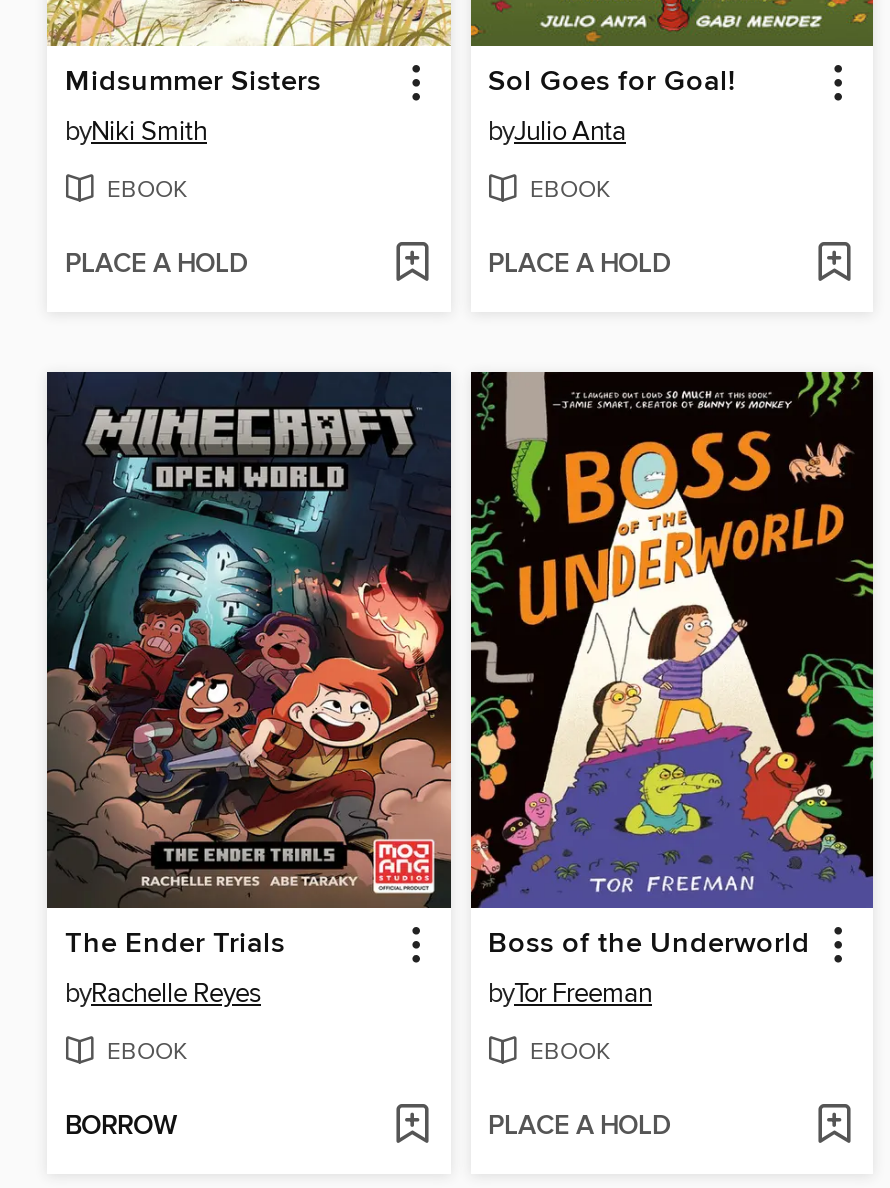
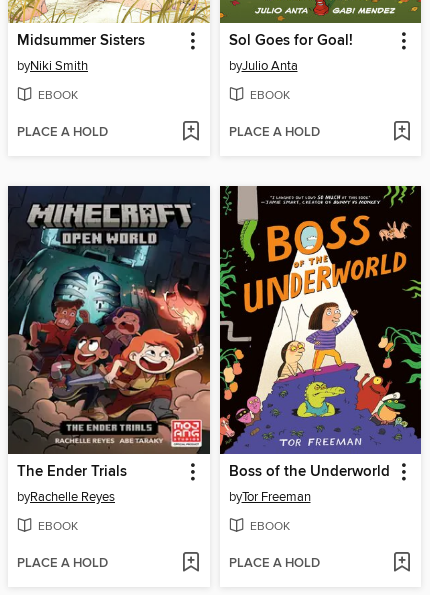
- BORROW
+ PLACE A HOLD
